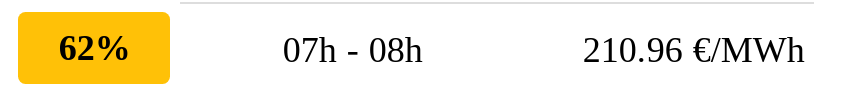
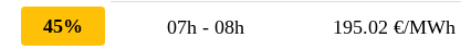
- 62%
+ 45%

- 210.96 €/MWh
+ 195.02 €/MWh
